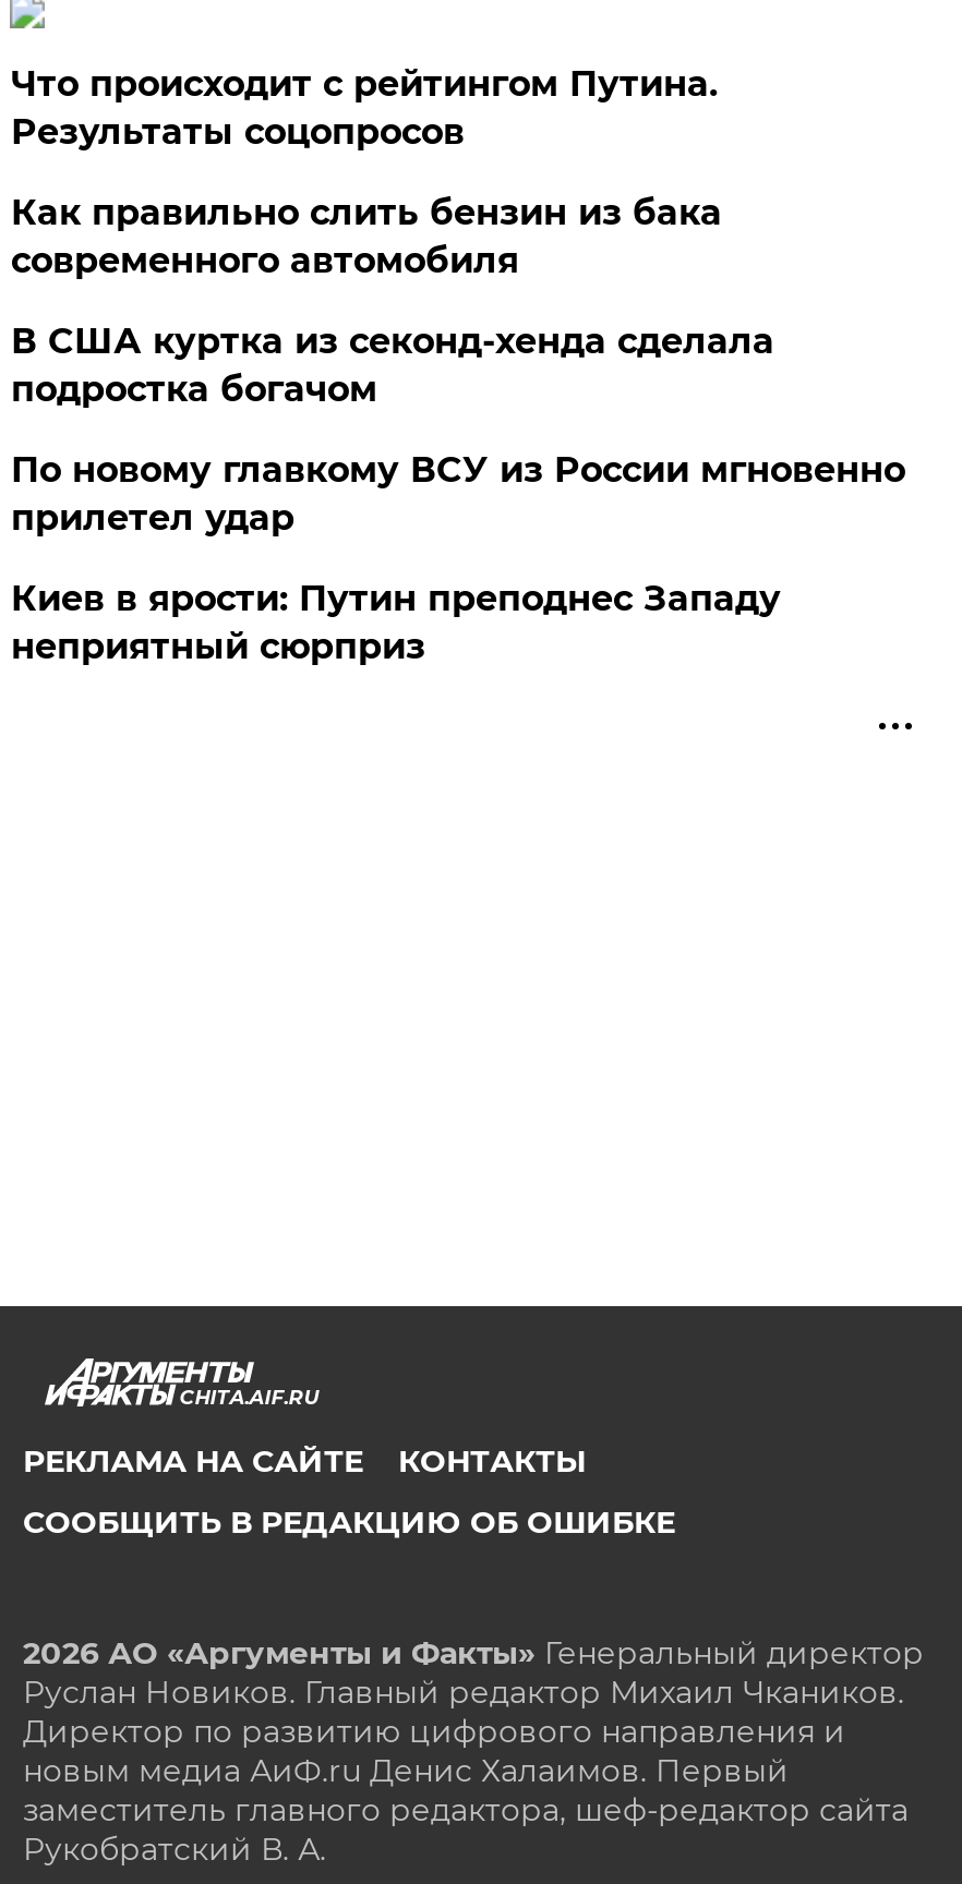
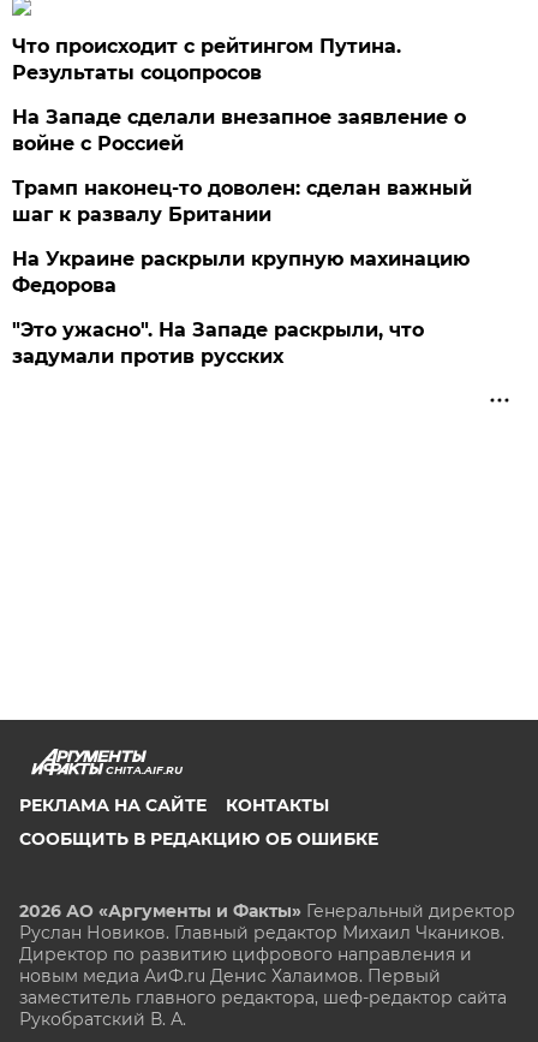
- Как правильно слить бензин из бака
- современного автомобиля
+ На Западе сделали внезапное заявление о
+ войне с Россией

- В США куртка из секонд-хенда сделала
- подростка богачом
+ Трамп наконец-то доволен: сделан важный
+ шаг к развалу Британии

- По новому главкому ВСУ из России мгновенно
- прилетел удар
+ На Украине раскрыли крупную махинацию
+ Федорова

- Киев в ярости: Путин преподнес Западу
- неприятный сюрприз
+ "Это ужасно". На Западе раскрыли, что
+ задумали против русских
